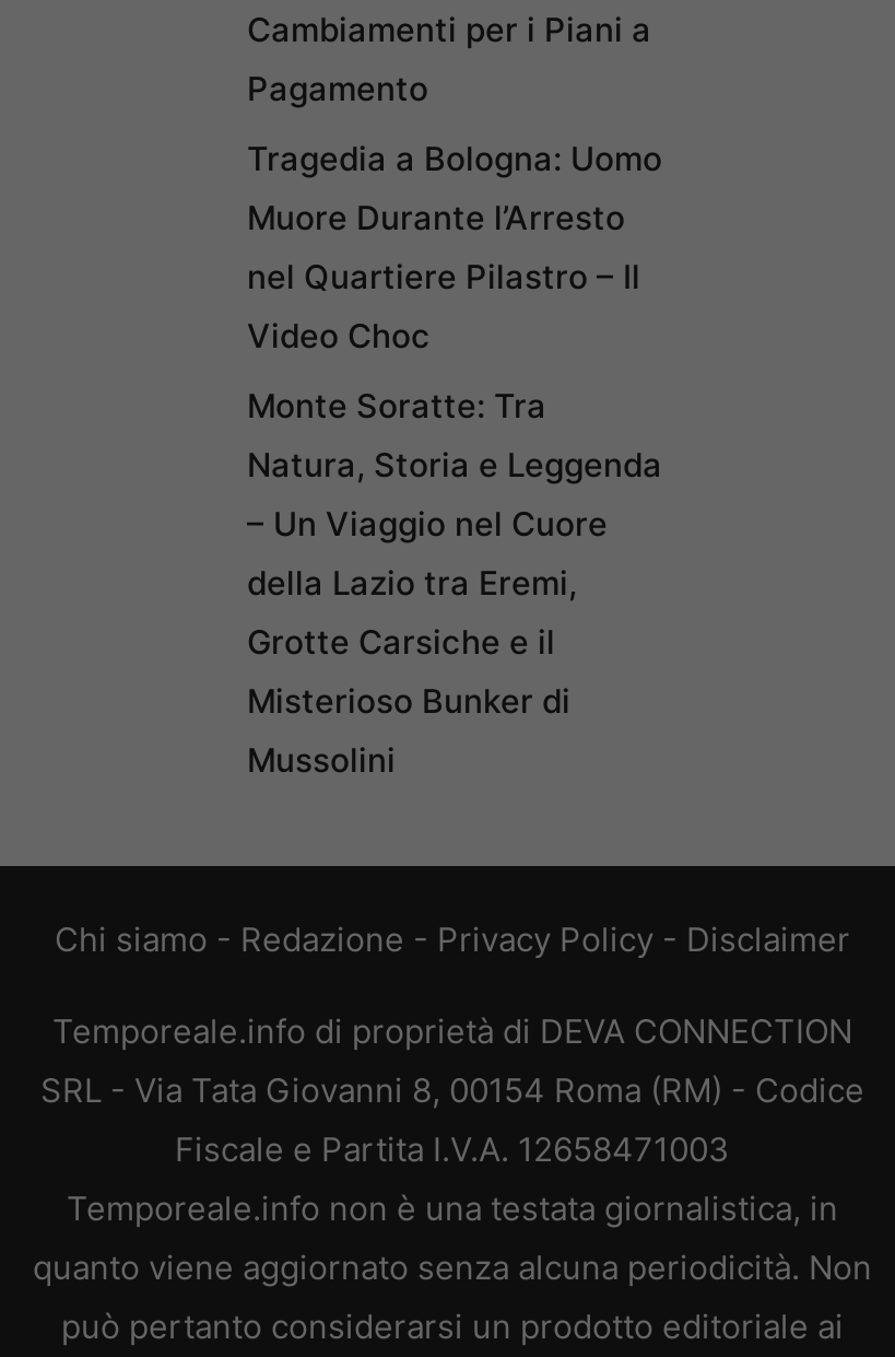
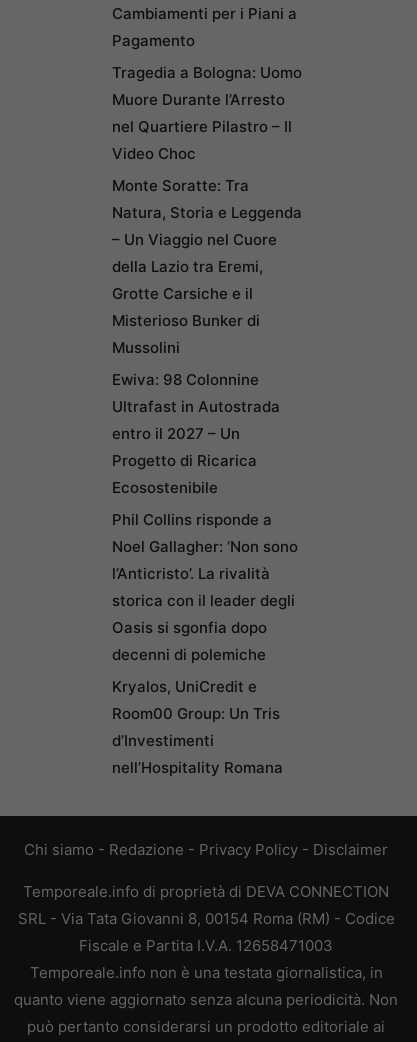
+ Ewiva: 98 Colonnine
+ Ultrafast in Autostrada
+ entro il 2027 – Un
+ Progetto di Ricarica
+ Ecosostenibile
+ Phil Collins risponde a
+ Noel Gallagher: ‘Non sono
+ l’Anticristo’. La rivalità
+ storica con il leader degli
+ Oasis si sgonfia dopo
+ decenni di polemiche
+ Kryalos, UniCredit e
+ Room00 Group: Un Tris
+ d’Investimenti
+ nell’Hospitality Romana
